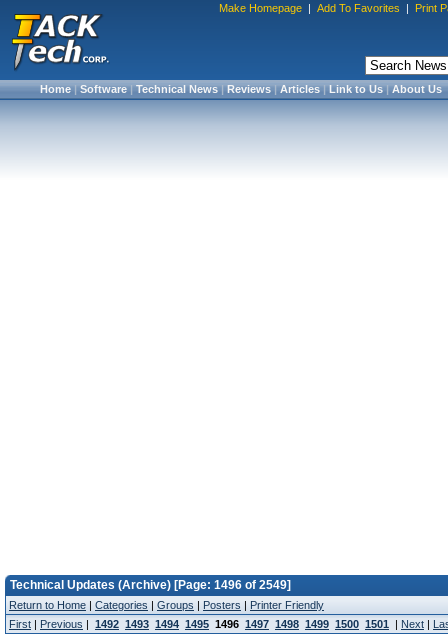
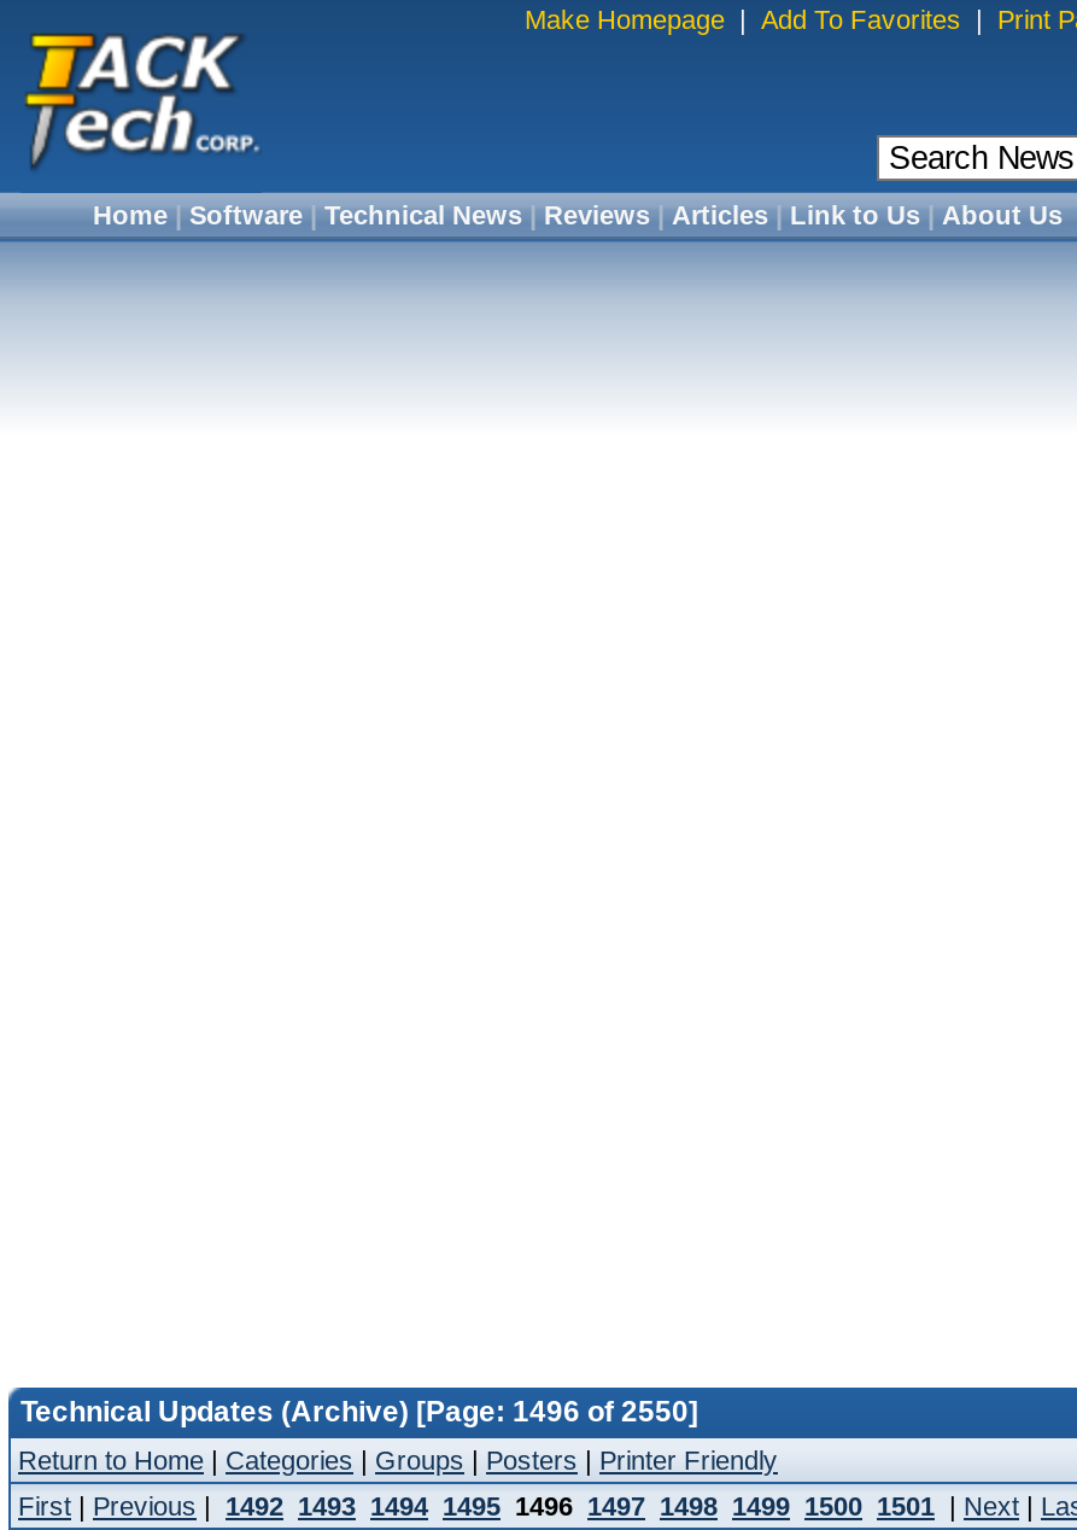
- Technical Updates (Archive) [Page: 1496 of 2549]
+ Technical Updates (Archive) [Page: 1496 of 2550]
